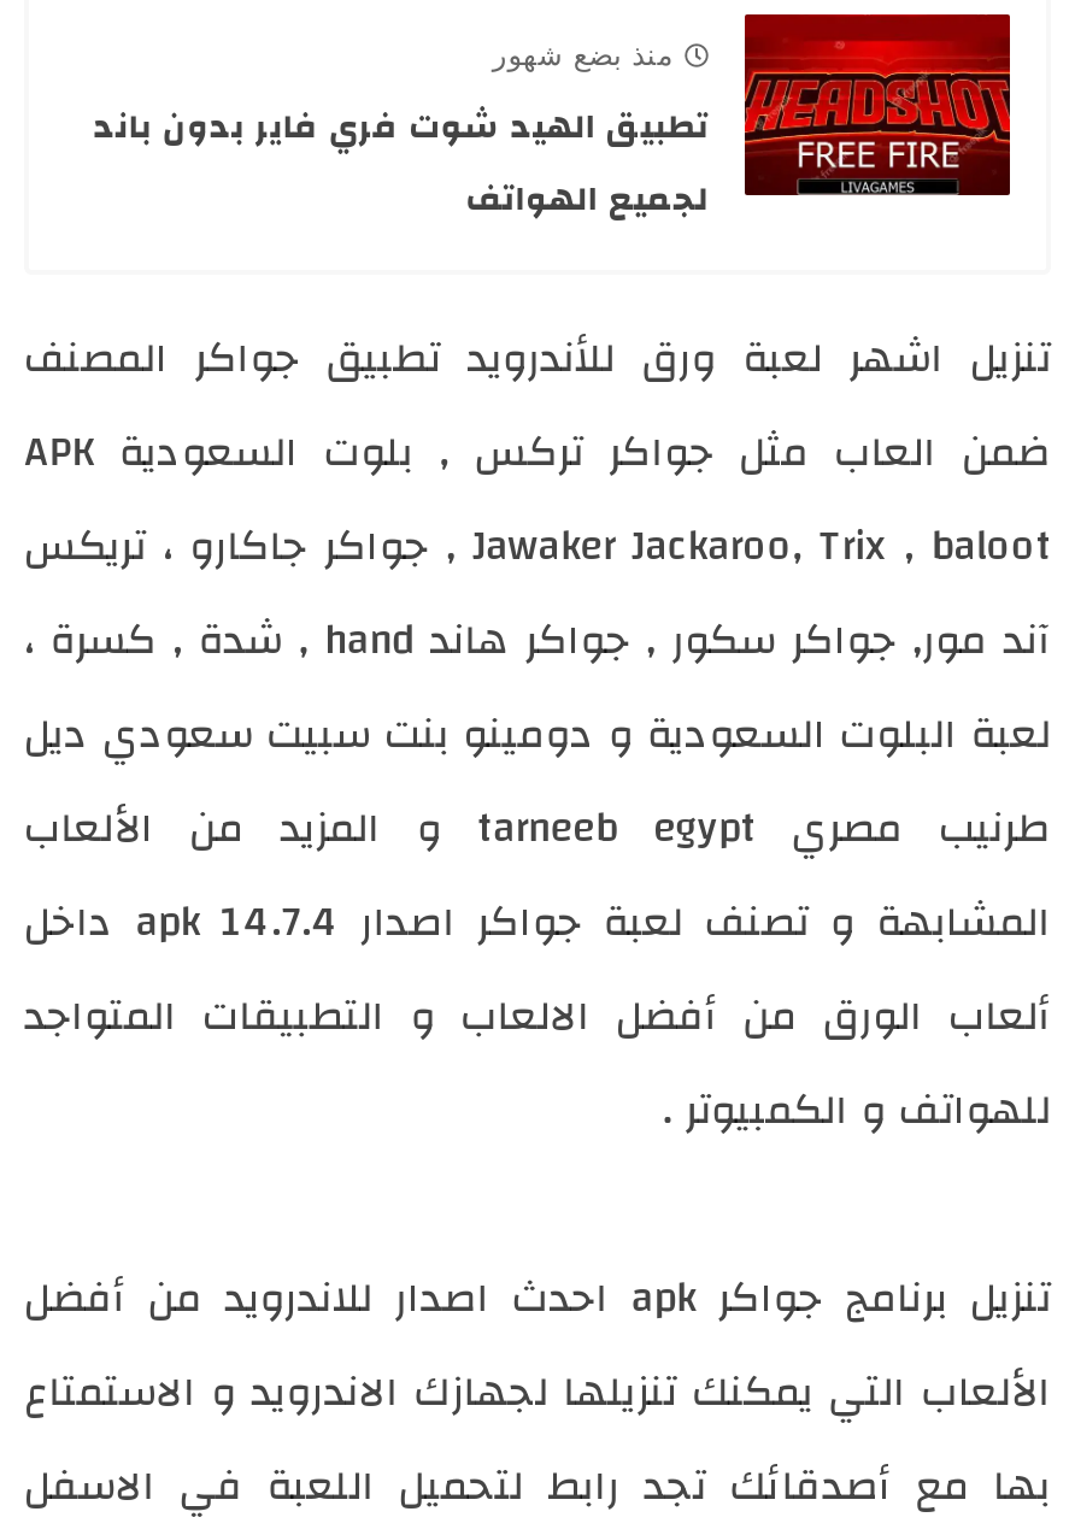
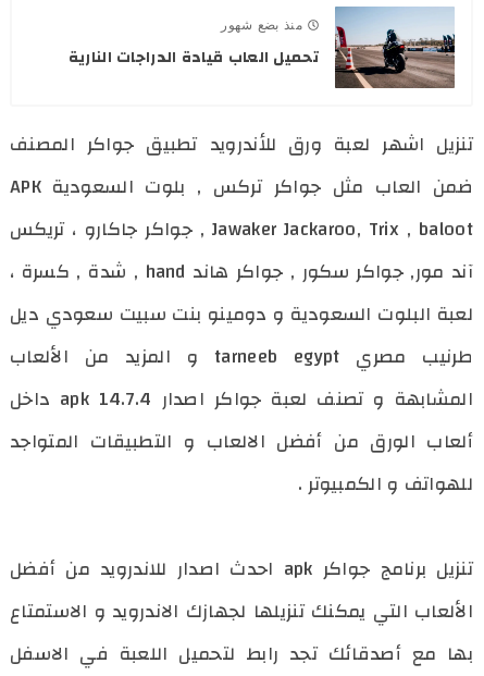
- [image]
- تطبيق الهيد شوت فري فاير بدون باند
- لجميع الهواتف
+ [image]
+ تحميل العاب قيادة الدراجات النارية
